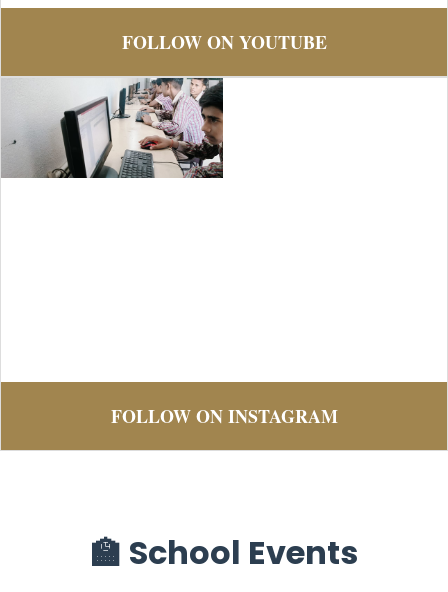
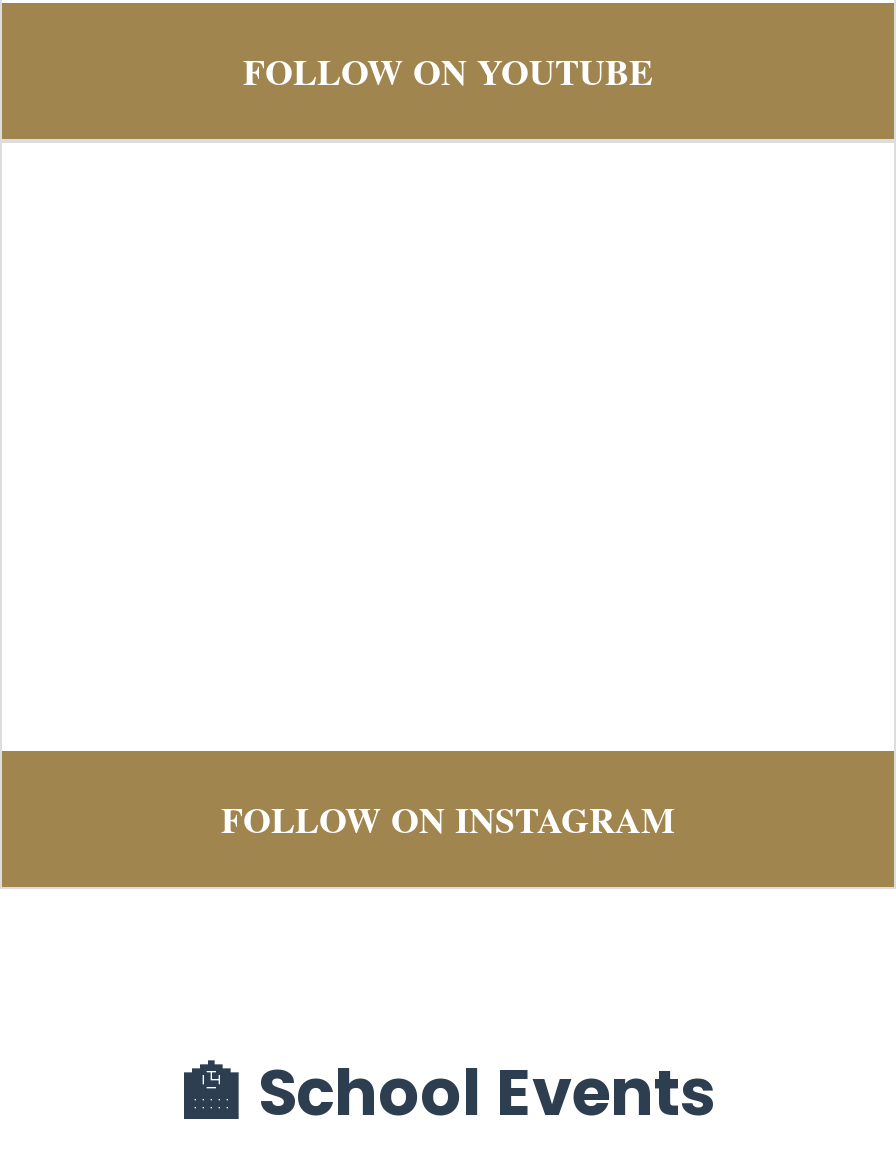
- [image]
